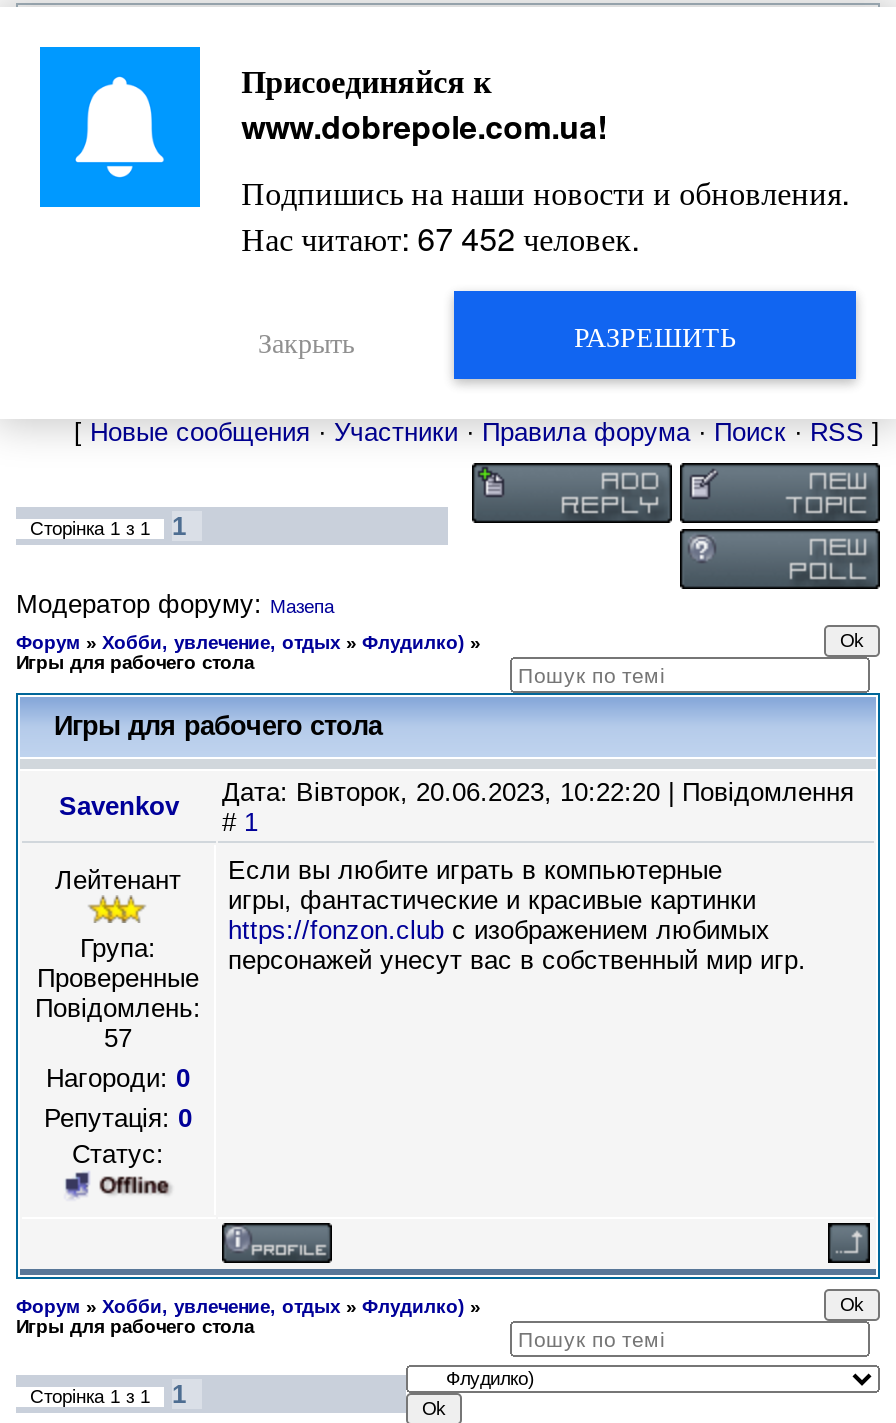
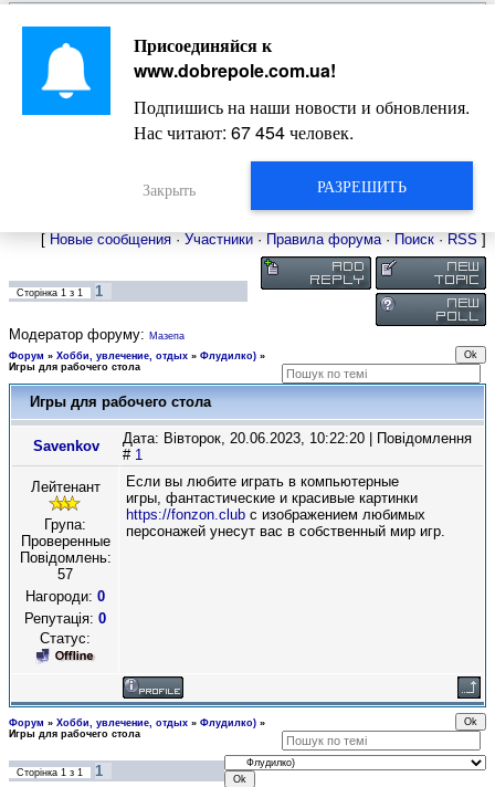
- Нас читают: 67 452 человек.
+ Нас читают: 67 454 человек.
